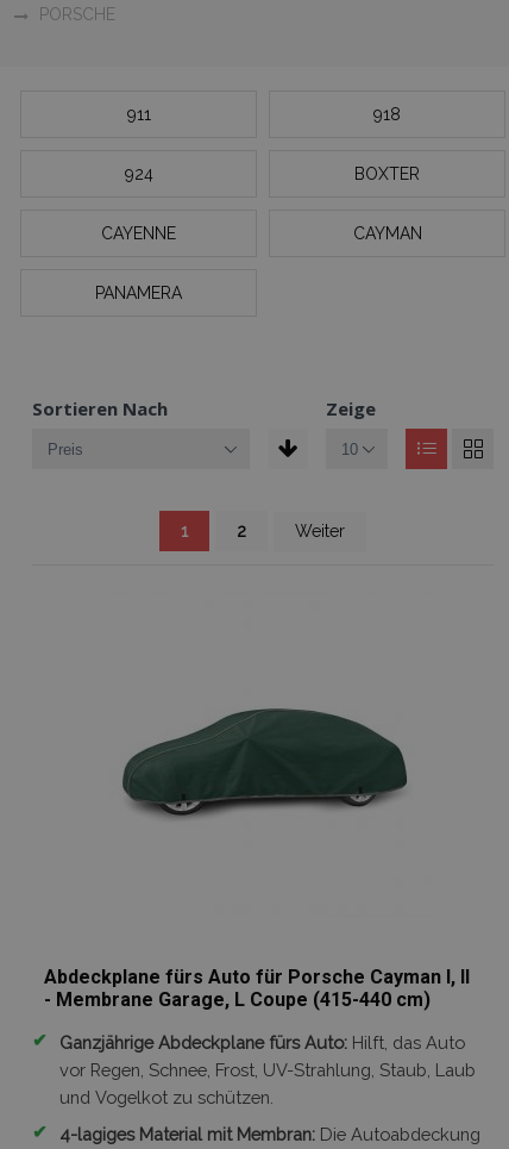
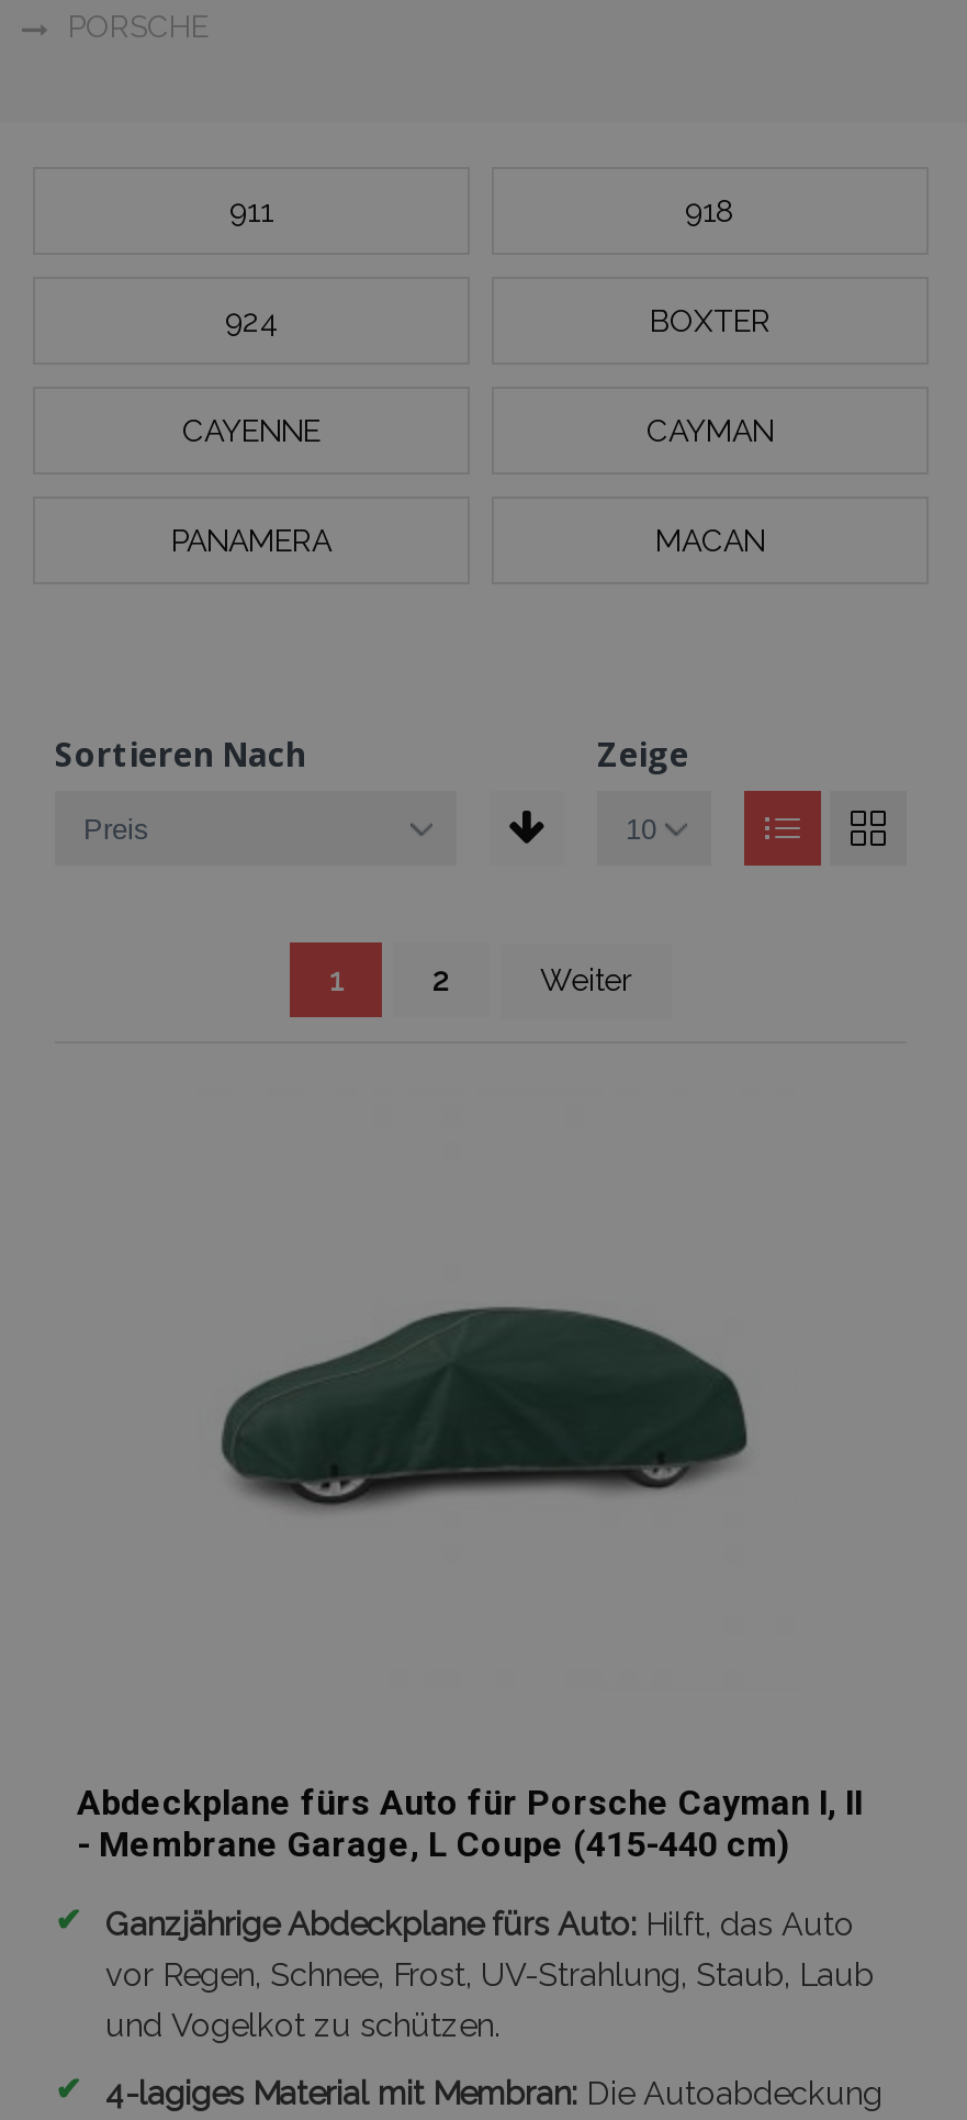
+ MACAN
